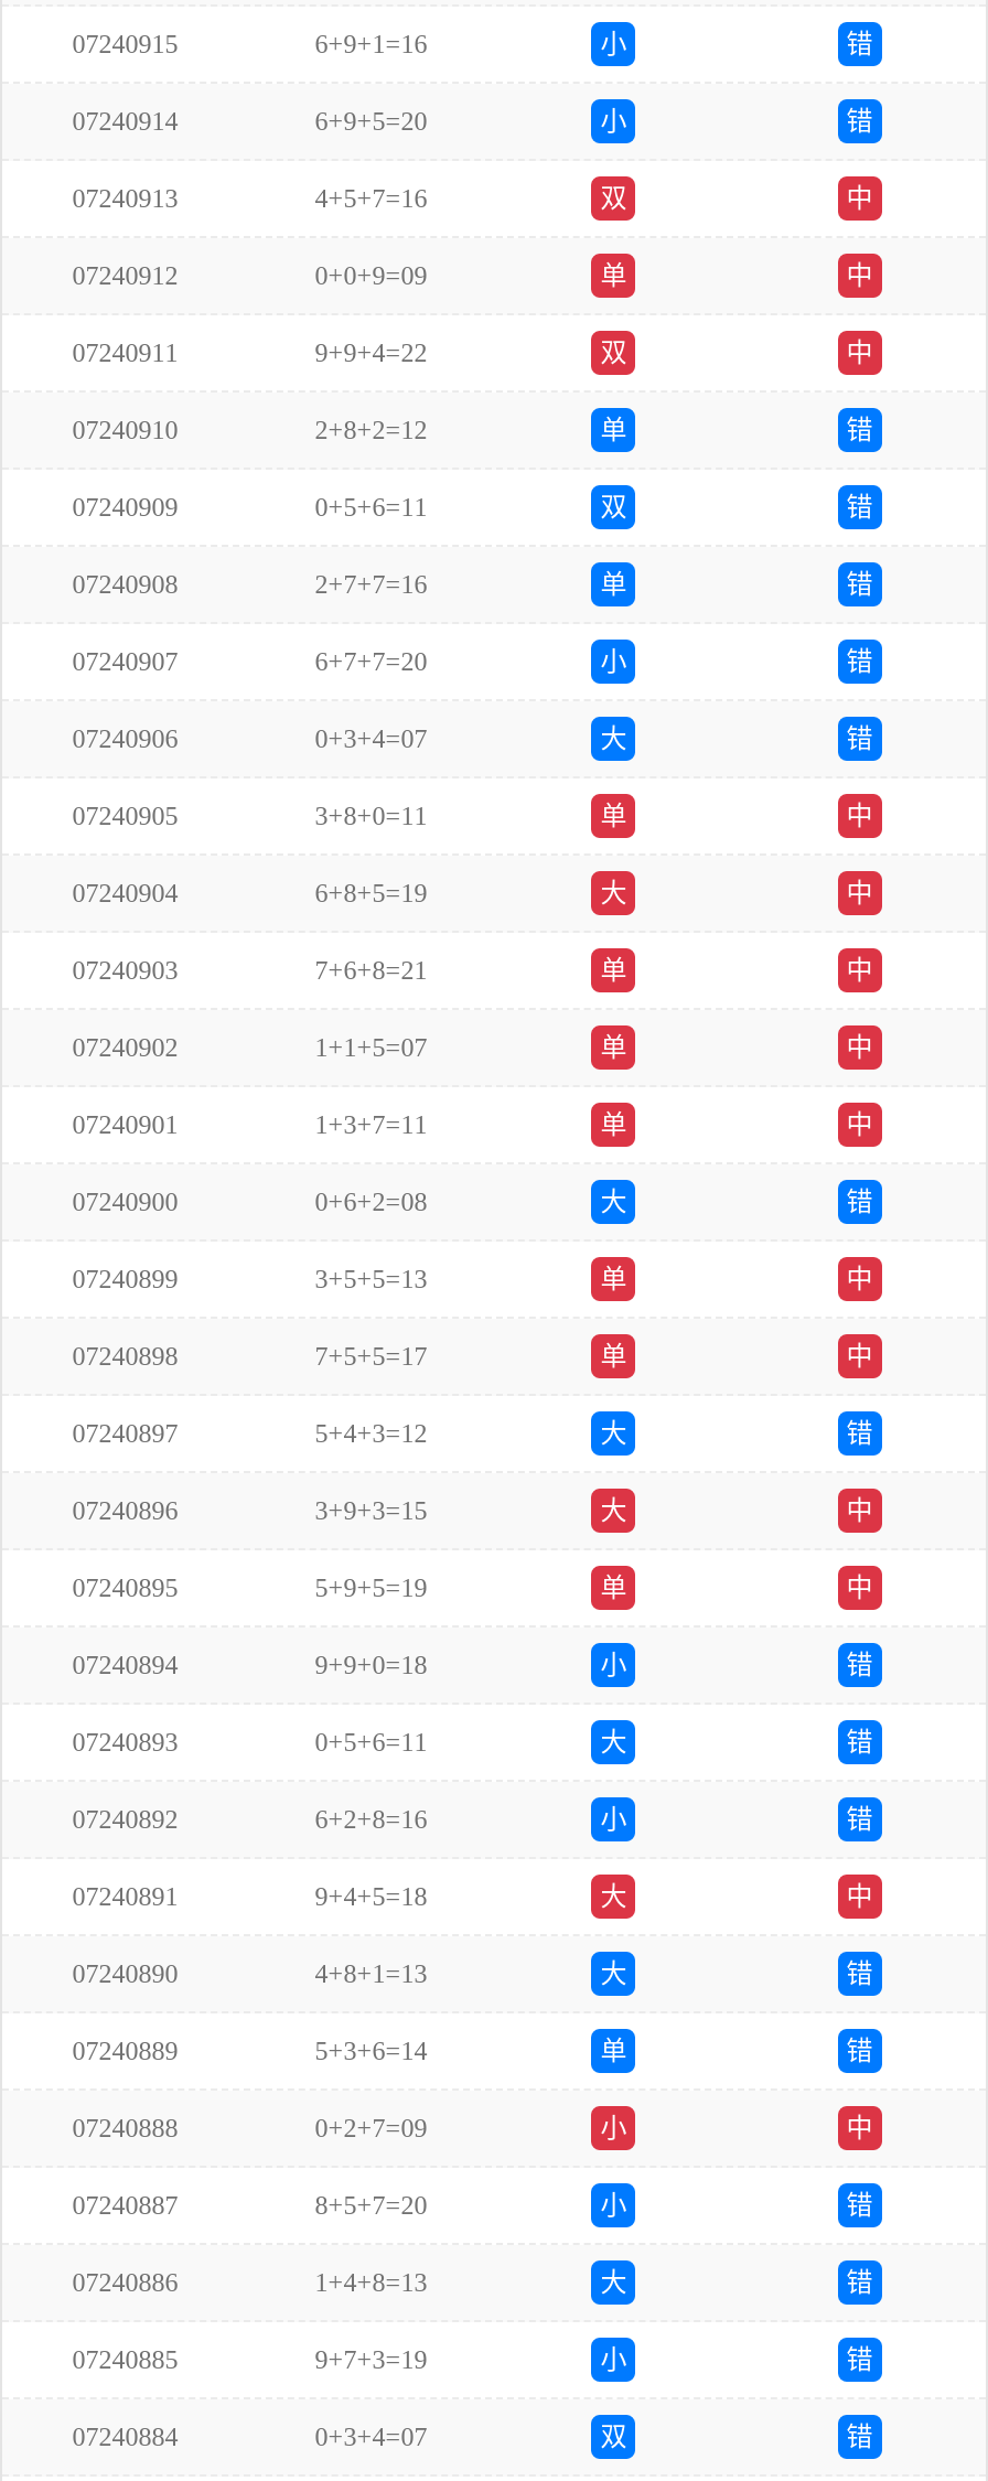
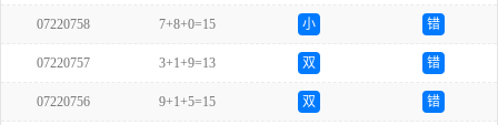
- 07240915
+ 07220758

- 6+9+1=16
+ 7+8+0=15

- 07240914
- 6+9+5=20
- 小
- 错
- 07240913
- 4+5+7=16
- 双
- 中
- 07240912
- 0+0+9=09
- 单
- 中
- 07240911
- 9+9+4=22
- 双
- 中
- 07240910
- 2+8+2=12
- 单
- 错
- 07240909
- 0+5+6=11
+ 07220757
+ 3+1+9=13

- 07240908
- 2+7+7=16
- 单
- 错
- 07240907
- 6+7+7=20
- 小
- 错
- 07240906
- 0+3+4=07
- 大
- 错
- 07240905
- 3+8+0=11
- 单
- 中
- 07240904
- 6+8+5=19
- 大
- 中
- 07240903
- 7+6+8=21
- 单
- 中
- 07240902
- 1+1+5=07
- 单
- 中
- 07240901
- 1+3+7=11
- 单
- 中
- 07240900
- 0+6+2=08
- 大
- 错
- 07240899
- 3+5+5=13
- 单
- 中
- 07240898
- 7+5+5=17
- 单
- 中
- 07240897
- 5+4+3=12
- 大
- 错
- 07240896
- 3+9+3=15
- 大
- 中
- 07240895
- 5+9+5=19
- 单
- 中
- 07240894
- 9+9+0=18
- 小
- 错
- 07240893
- 0+5+6=11
- 大
- 错
- 07240892
- 6+2+8=16
- 小
- 错
- 07240891
- 9+4+5=18
- 大
- 中
- 07240890
- 4+8+1=13
- 大
- 错
- 07240889
- 5+3+6=14
- 单
- 错
- 07240888
- 0+2+7=09
- 小
- 中
- 07240887
- 8+5+7=20
- 小
- 错
- 07240886
- 1+4+8=13
- 大
- 错
- 07240885
- 9+7+3=19
- 小
- 错
- 07240884
- 0+3+4=07
+ 07220756
+ 9+1+5=15
